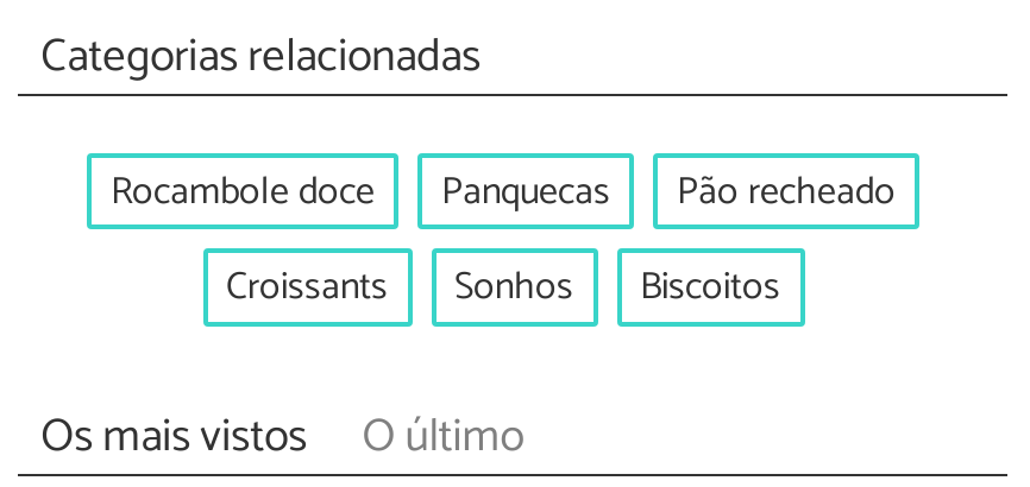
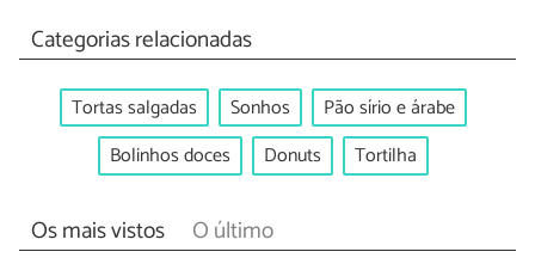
- Rocambole doce
- Panquecas
- Pão recheado
- Croissants
+ Tortas salgadas

moved up: Sonhos

- Biscoitos
+ Pão sírio e árabe
+ Bolinhos doces
+ Donuts
+ Tortilha
